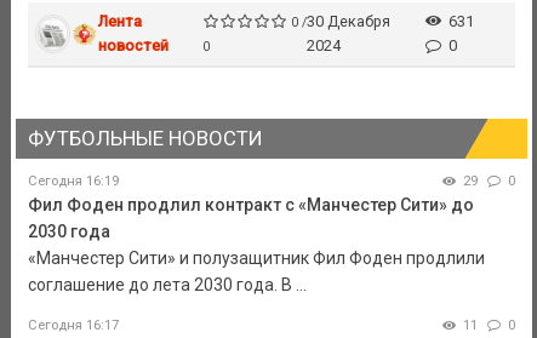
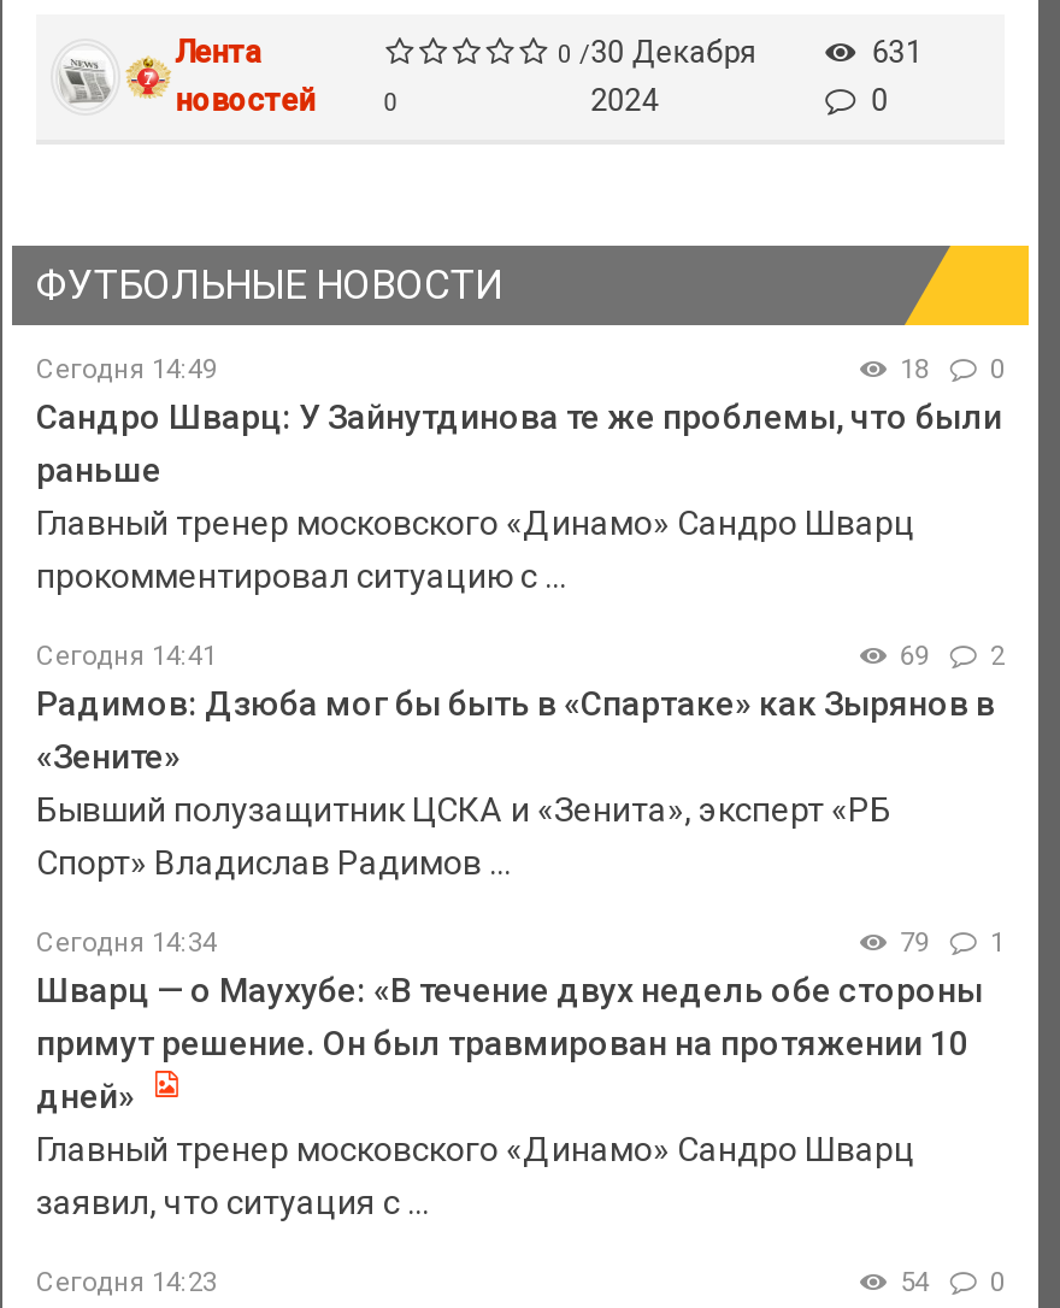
- Сегодня 16:19
+ Сегодня 14:49

- 29 0
+ 18 0

- Фил Фоден продлил контракт с «Манчестер Сити» до
- 2030 года
- «Манчестер Сити» и полузащитник Фил Фоден продлили
- соглашение до лета 2030 года. В ...
- Сегодня 16:17
- 11
+ Сандро Шварц: У Зайнутдинова те же проблемы, что были
+ раньше
+ Главный тренер московского «Динамо» Сандро Шварц
+ прокомментировал ситуацию с ...
+ Сегодня 14:41
+ 69
+ 2
+ Радимов: Дзюба мог бы быть в «Спартаке» как Зырянов в
+ «Зените»
+ Бывший полузащитник ЦСКА и «Зенита», эксперт «РБ
+ Спорт» Владислав Радимов ...
+ Сегодня 14:34
+ 79
+ 1
+ Шварц — о Маухубе: «В течение двух недель обе стороны
+ примут решение. Он был травмирован на протяжении 10
+ дней»
+ Главный тренер московского «Динамо» Сандро Шварц
+ заявил, что ситуация с ...
+ Сегодня 14:23
+ 54
